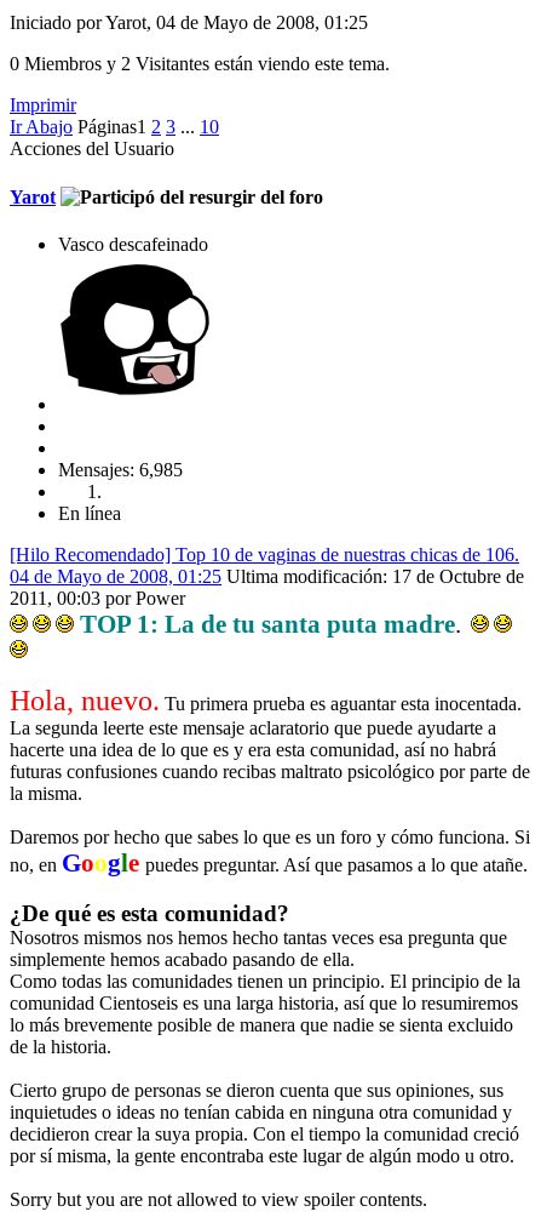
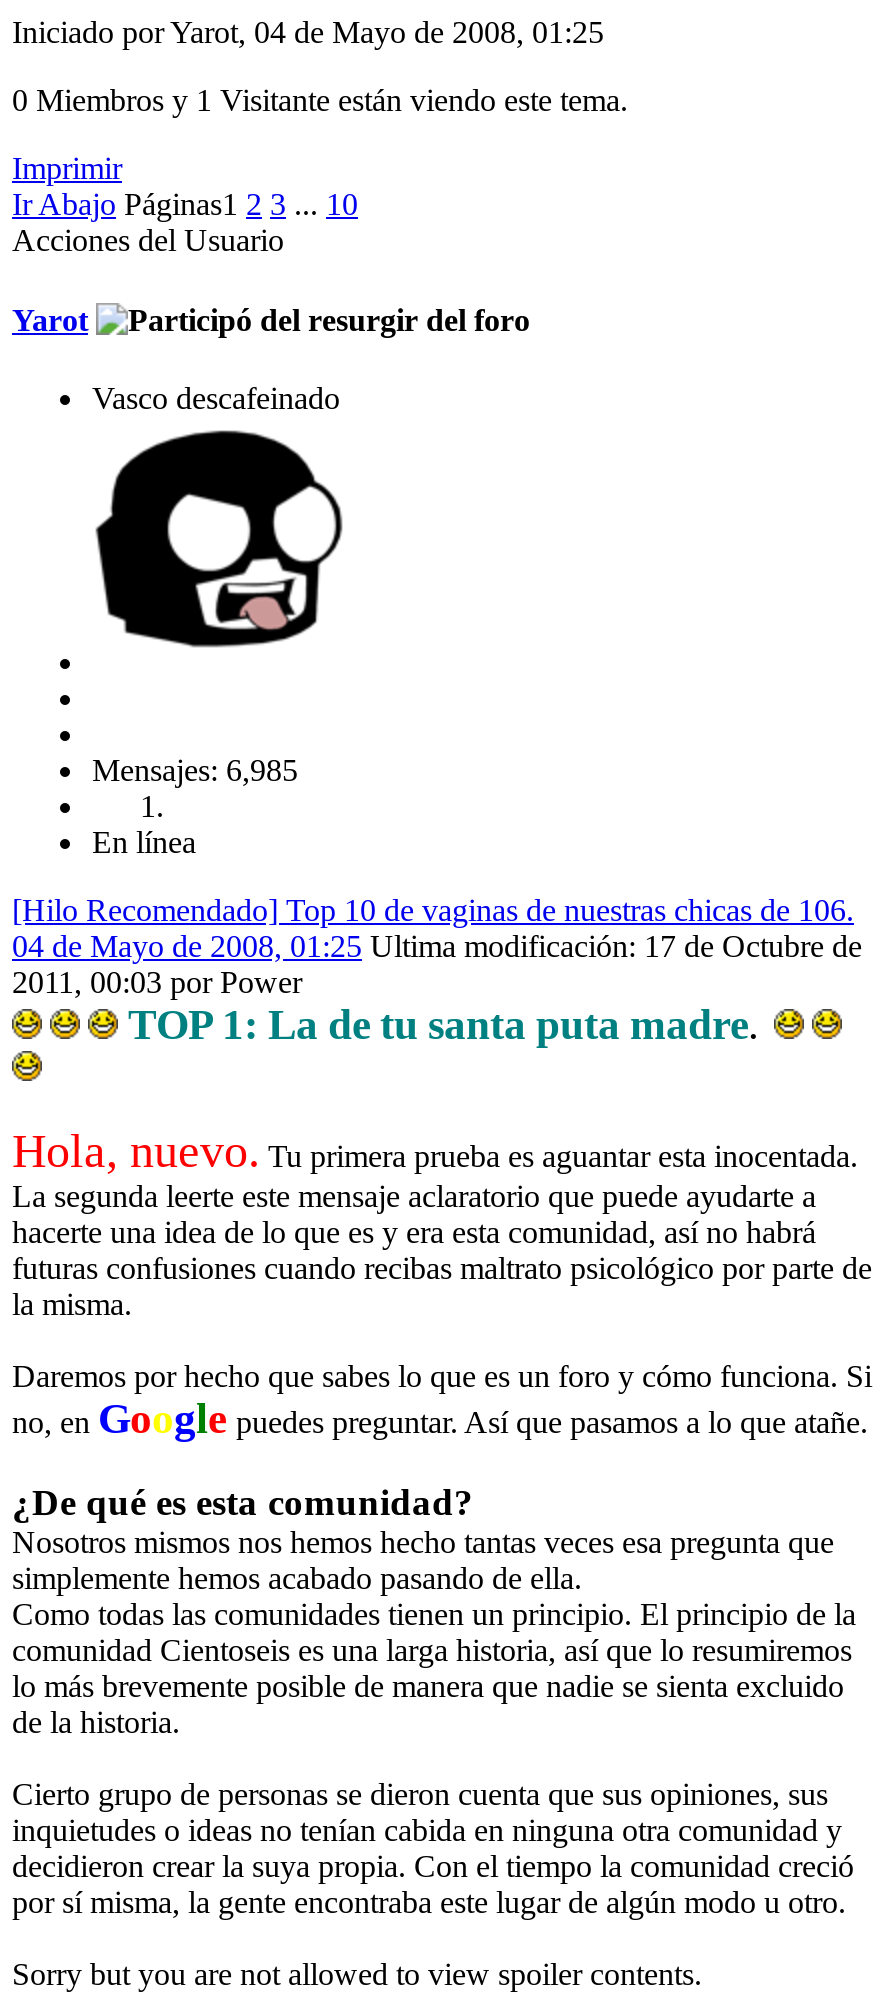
- 0 Miembros y 2 Visitantes están viendo este tema.
+ 0 Miembros y 1 Visitante están viendo este tema.
